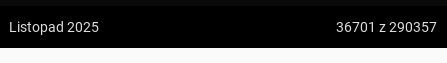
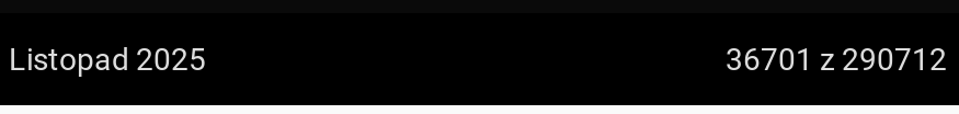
- 36701 z 290357
+ 36701 z 290712
